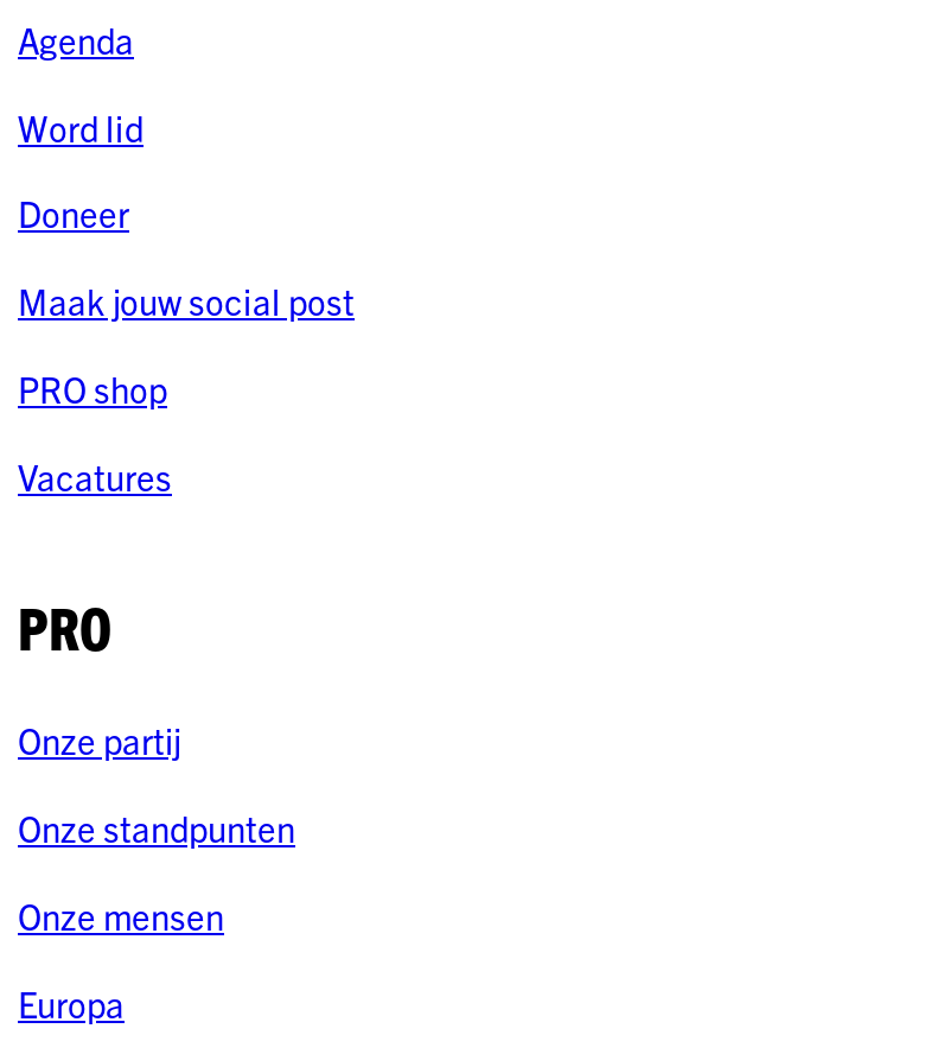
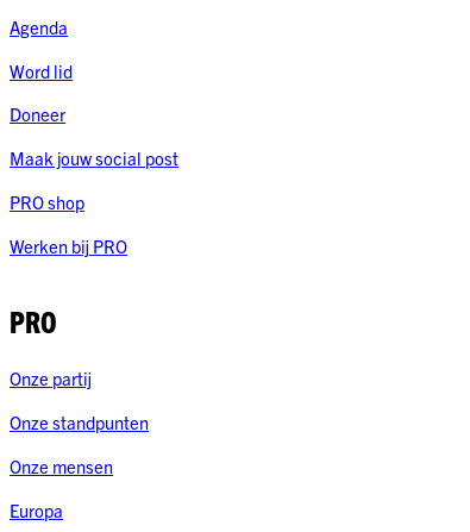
- Vacatures
+ Werken bij PRO
